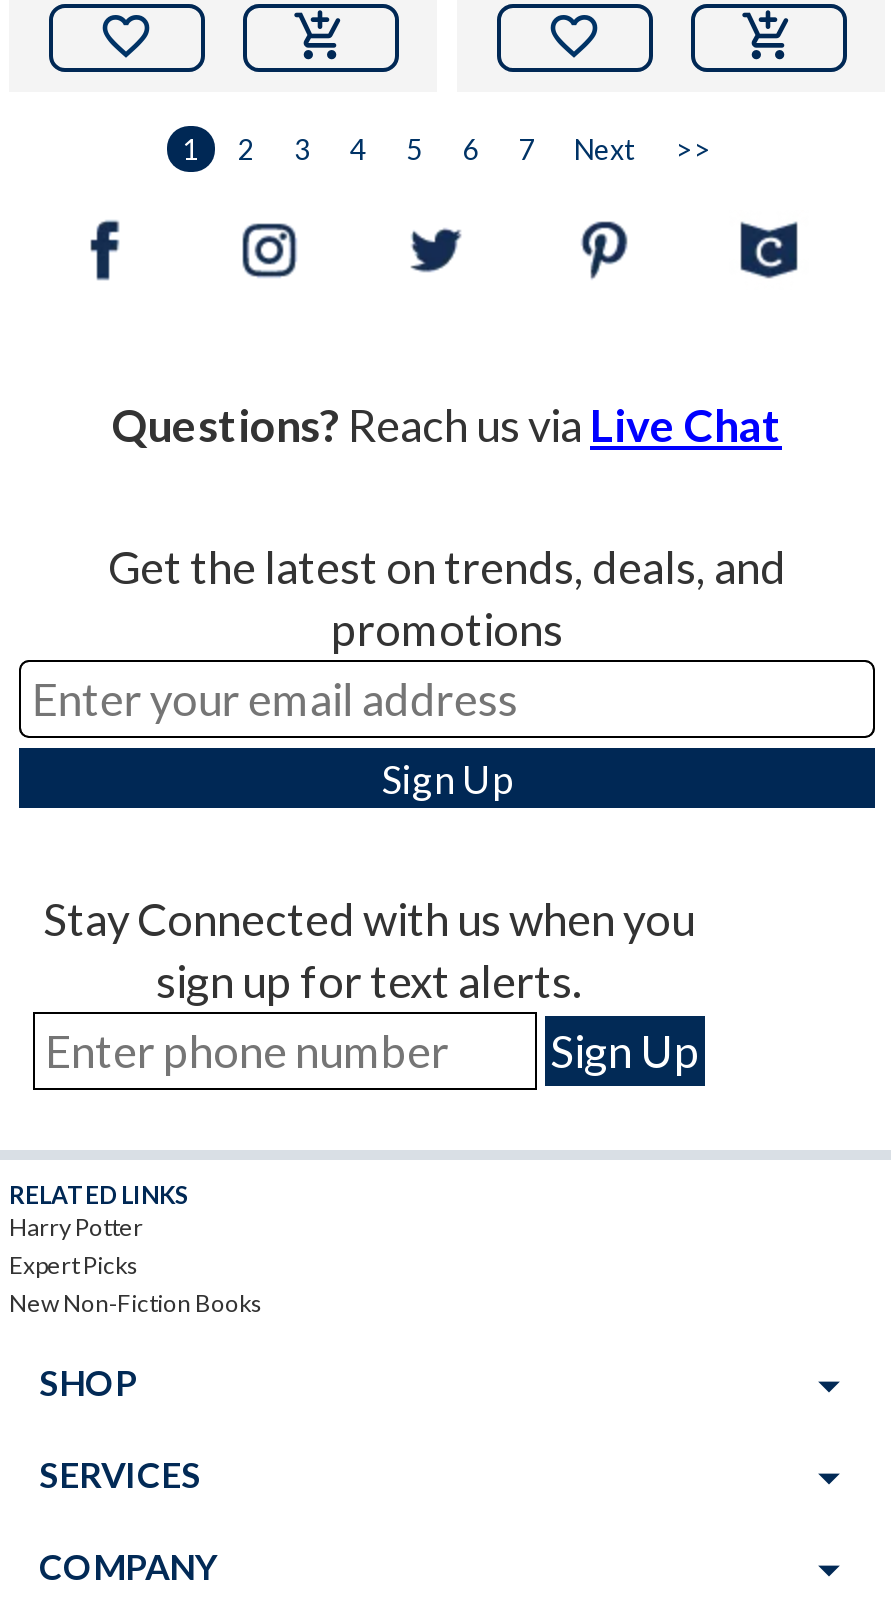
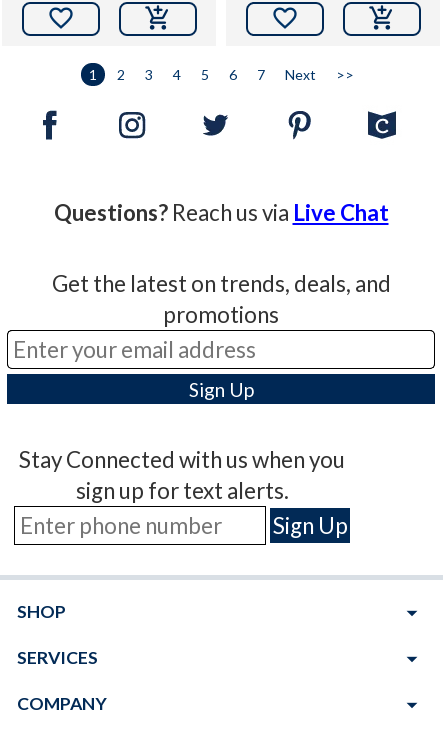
- RELATED LINKS
- Harry Potter
- Expert Picks
- New Non-Fiction Books
